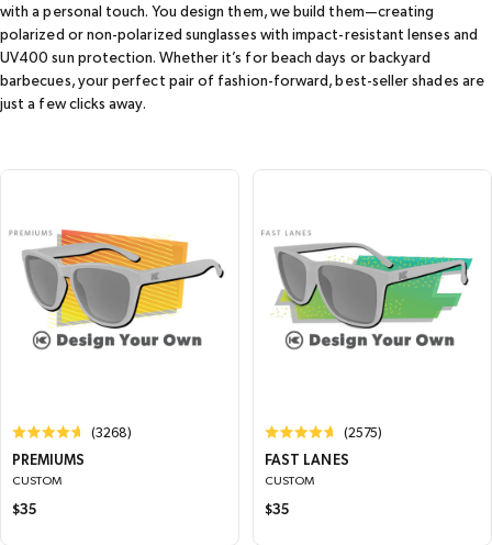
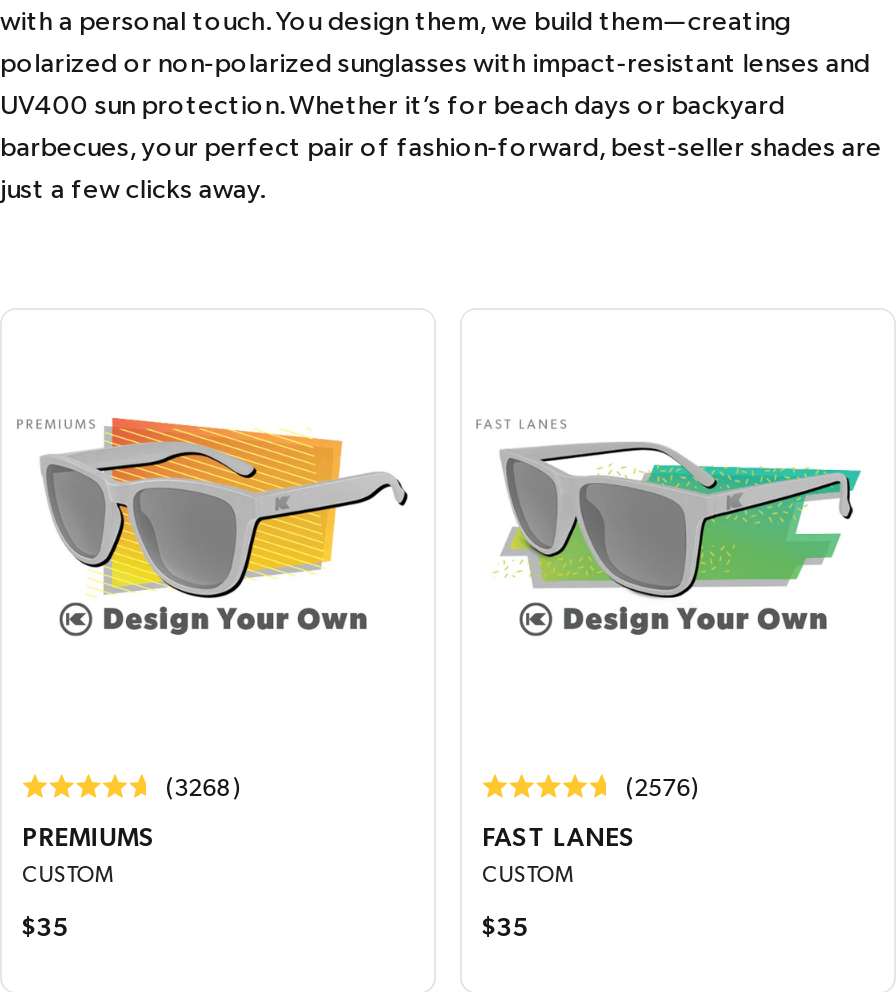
- (2575)
+ (2576)
